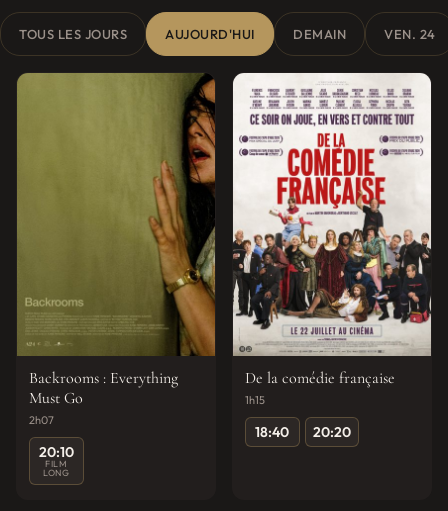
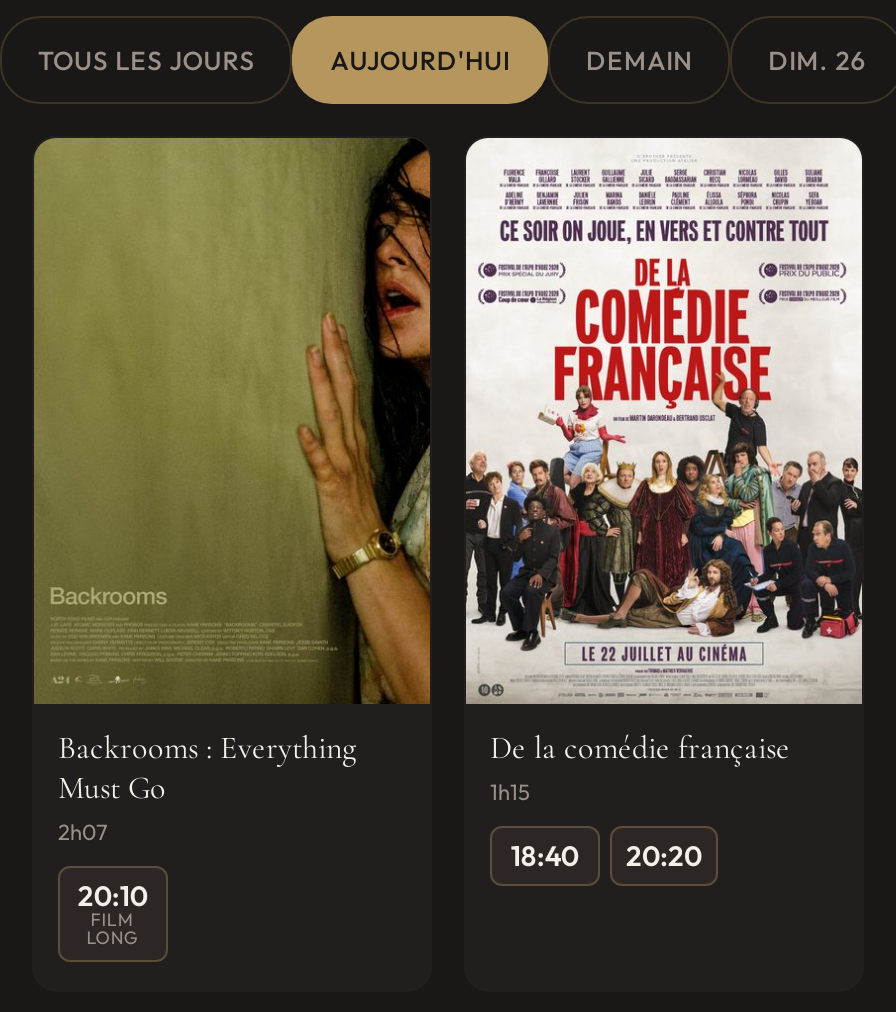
- VEN. 24
+ DIM. 26
